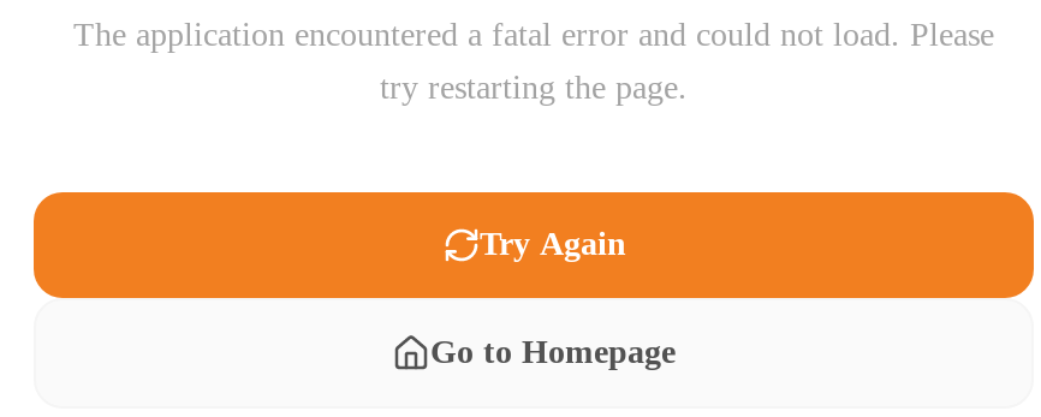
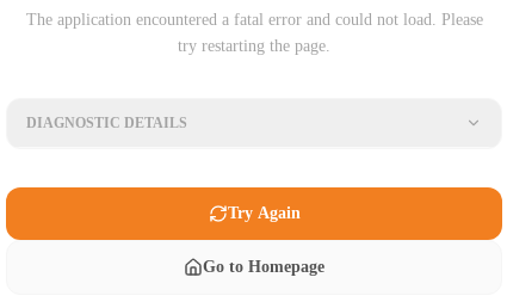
+ DIAGNOSTIC DETAILS
